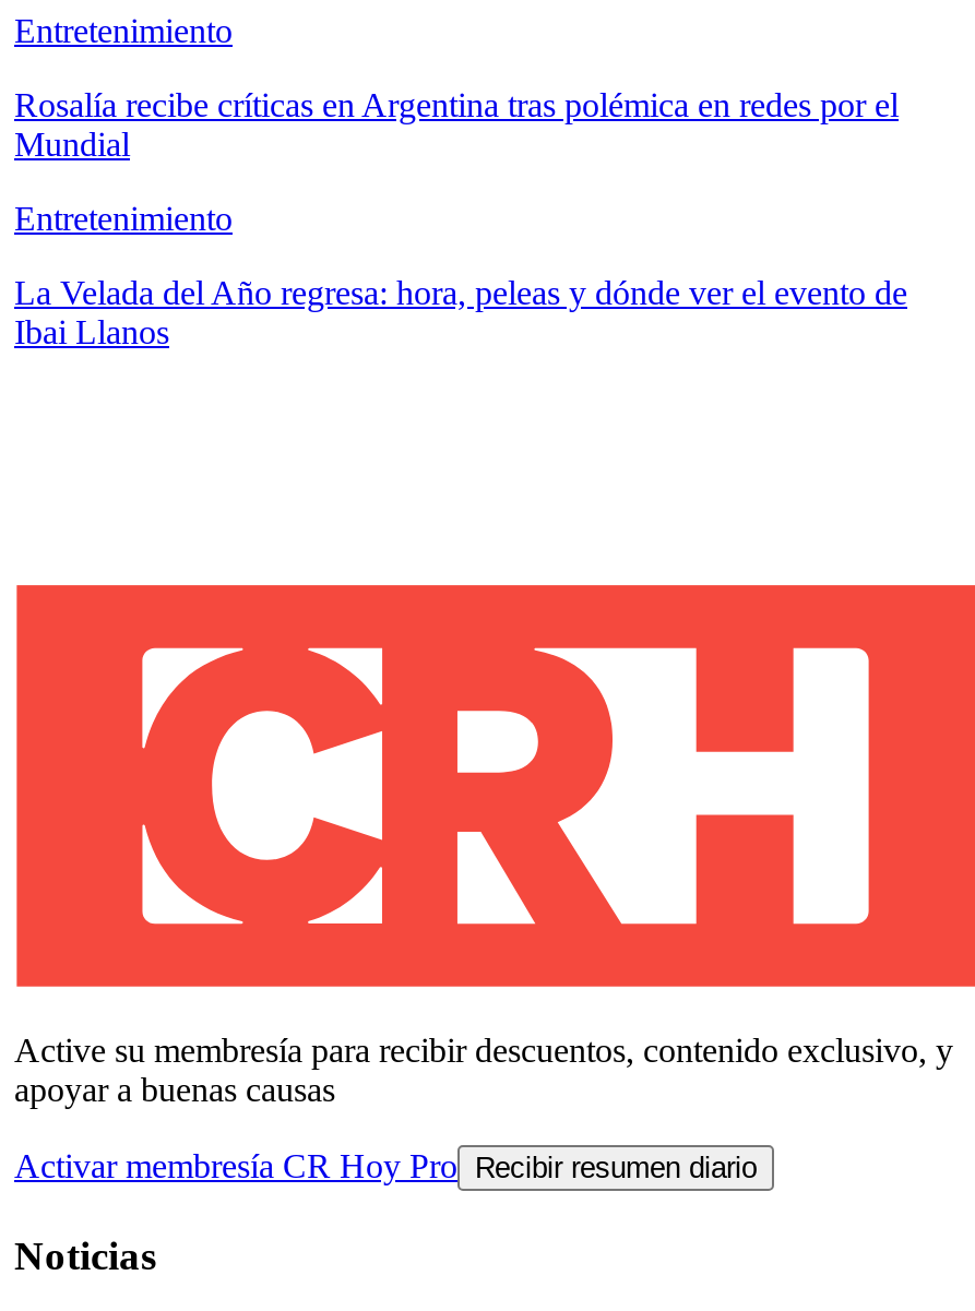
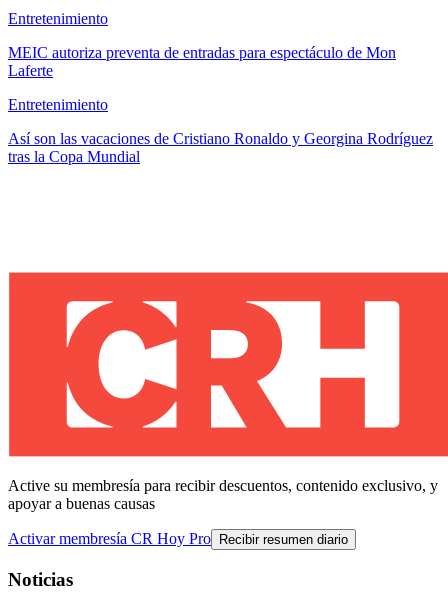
- Rosalía recibe críticas en Argentina tras polémica en redes por el
- Mundial
+ MEIC autoriza preventa de entradas para espectáculo de Mon
+ Laferte

- La Velada del Año regresa: hora, peleas y dónde ver el evento de
- Ibai Llanos
+ Así son las vacaciones de Cristiano Ronaldo y Georgina Rodríguez
+ tras la Copa Mundial
